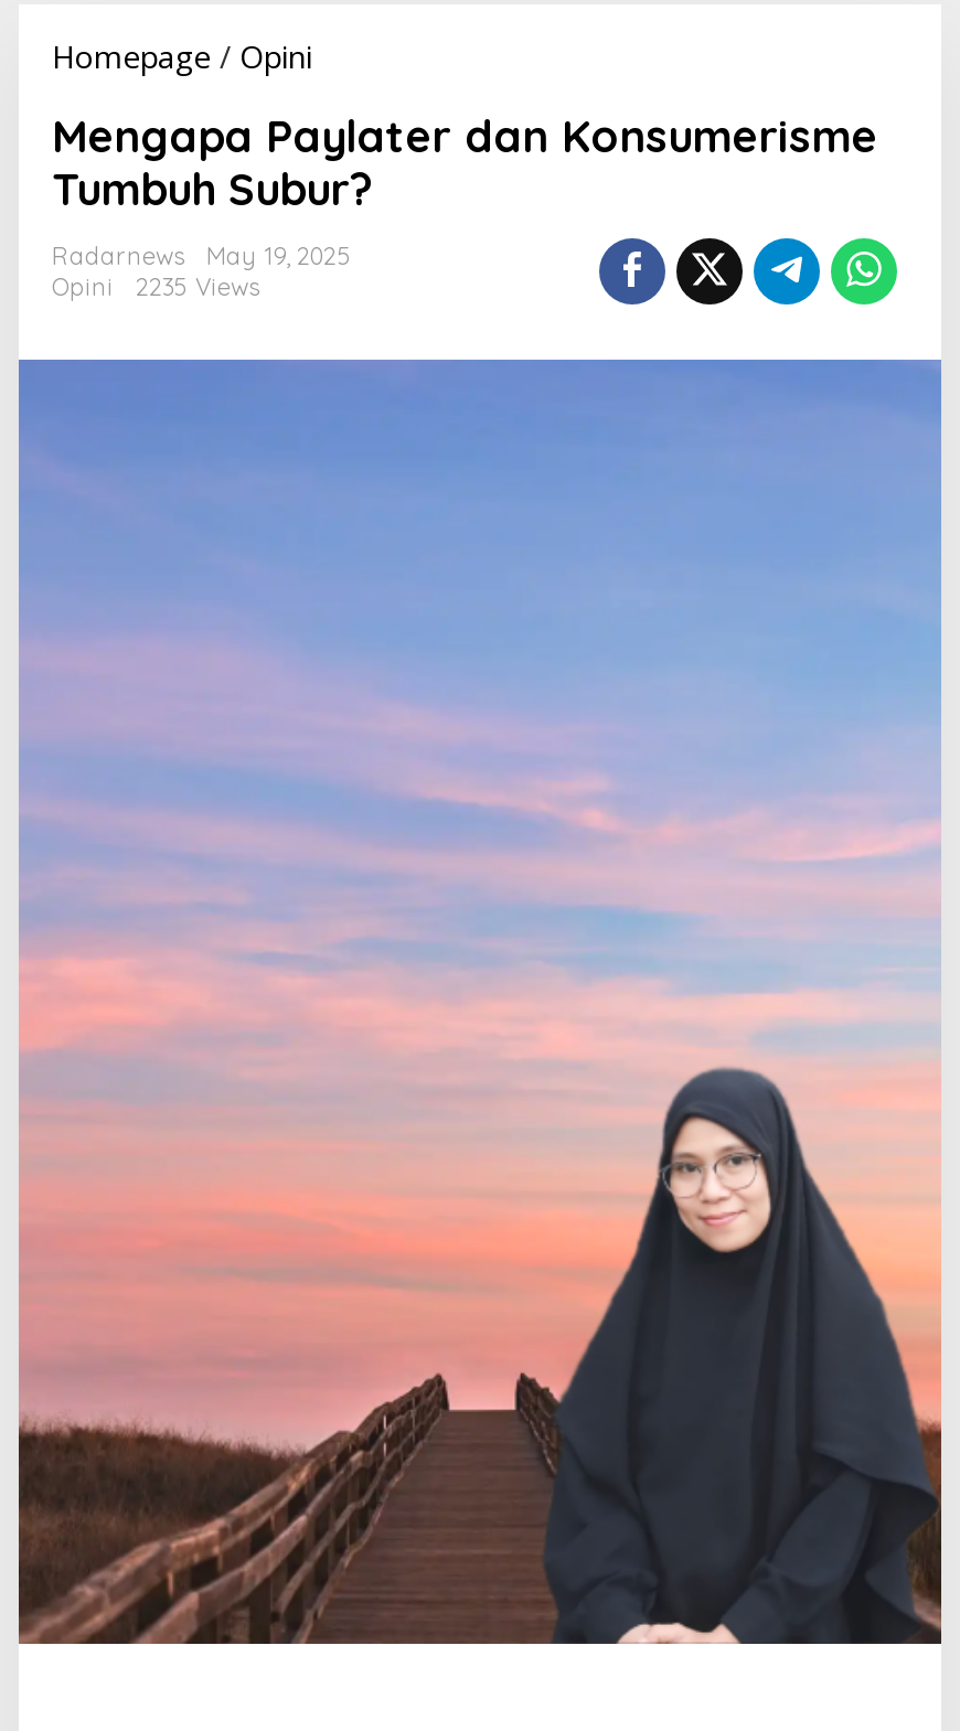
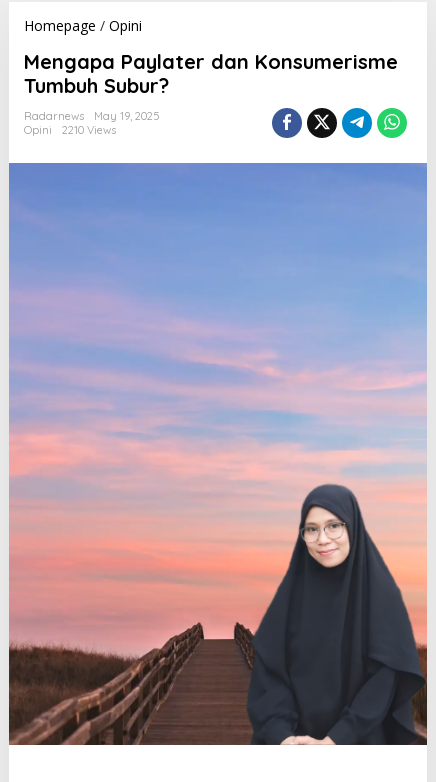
- 2235 Views
+ 2210 Views
